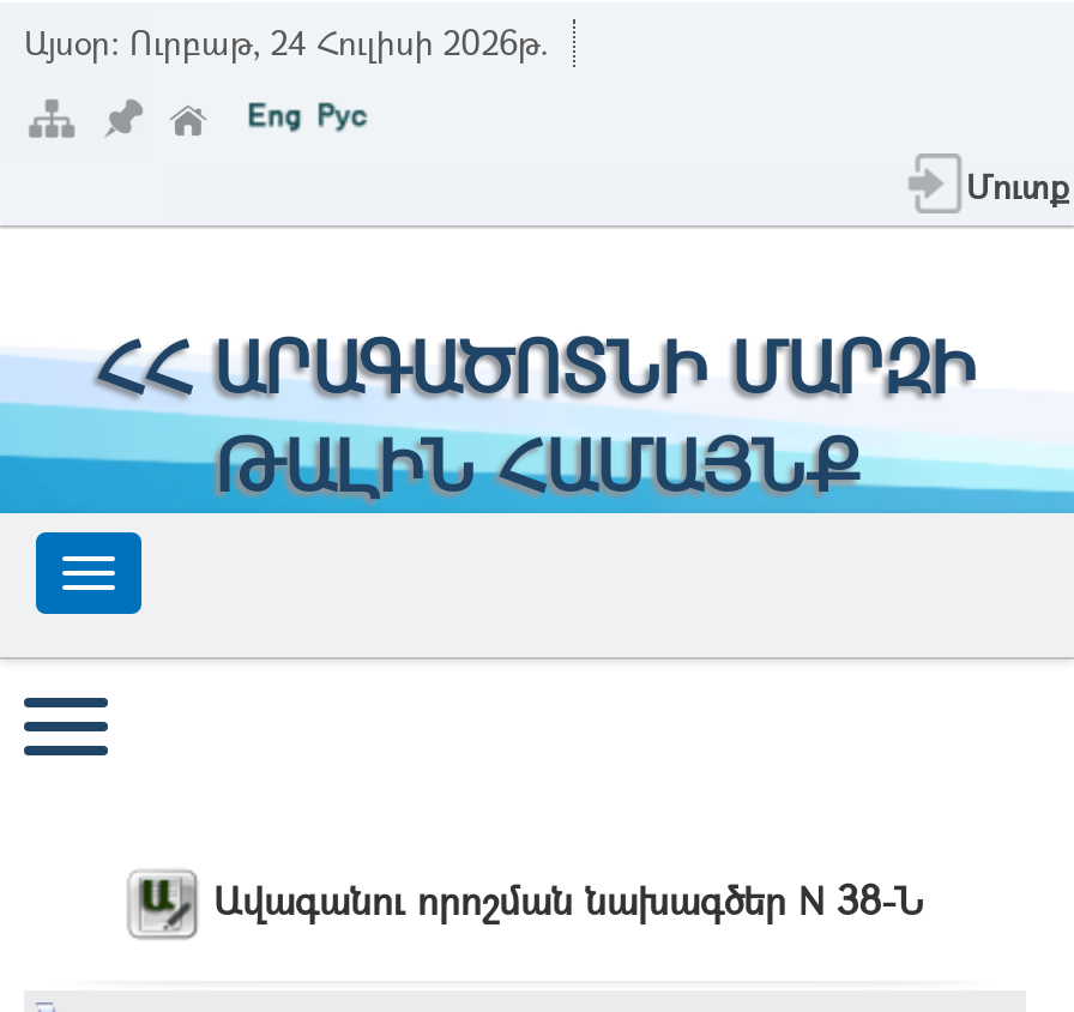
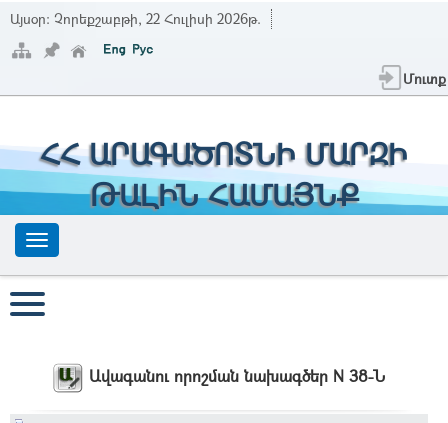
- Այսօր: Ուրբաթ, 24 Հուլիսի 2026թ.
+ Այսօր: Չորեքշաբթի, 22 Հուլիսի 2026թ.
